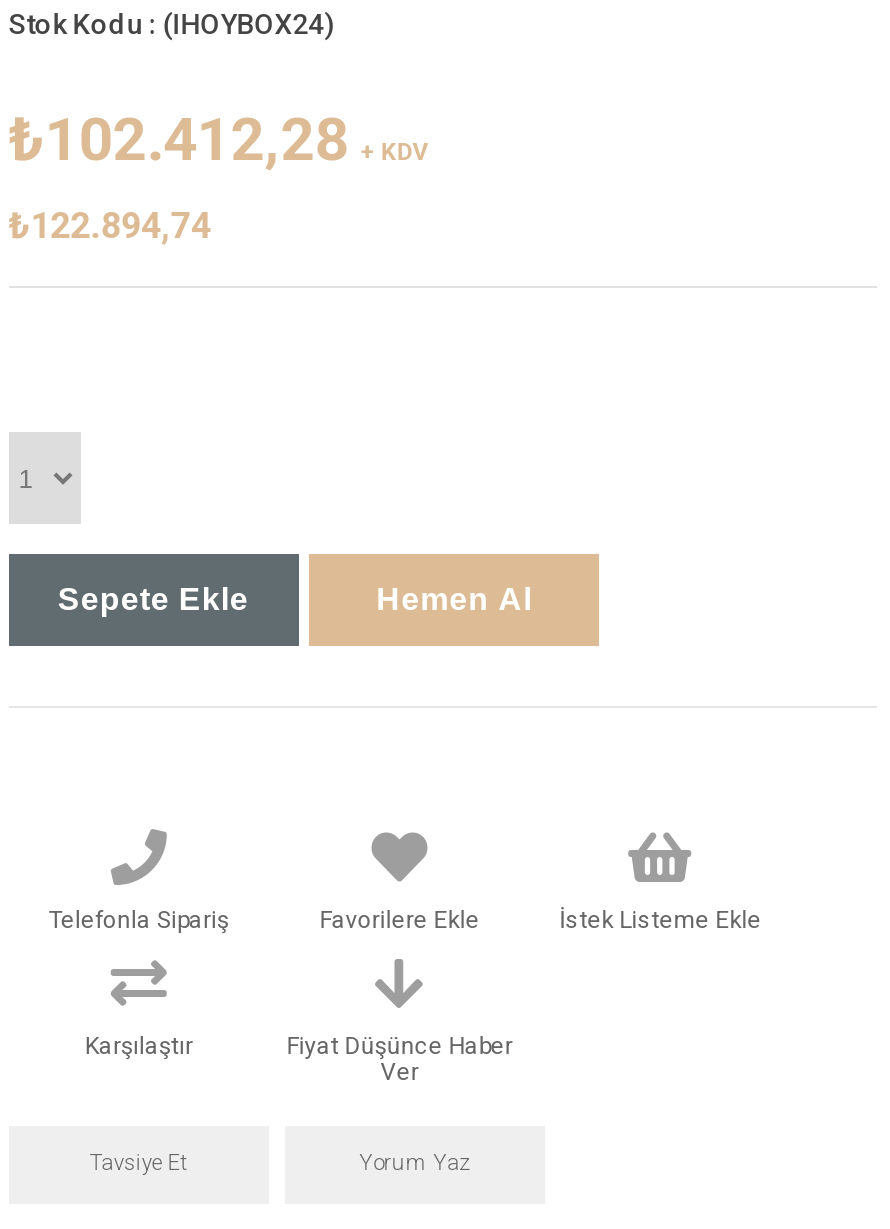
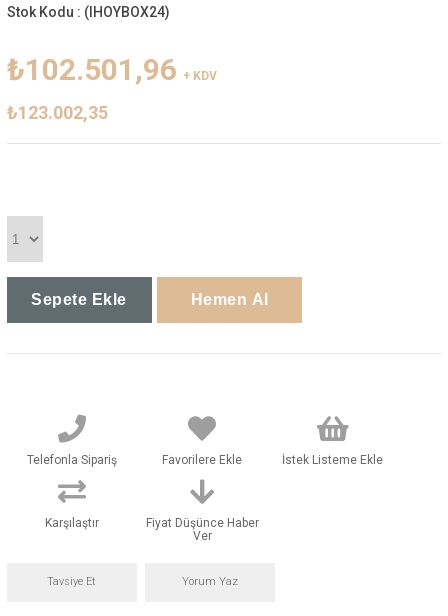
- ₺102.412,28 + KDV
+ ₺102.501,96 + KDV

- ₺122.894,74
+ ₺123.002,35
